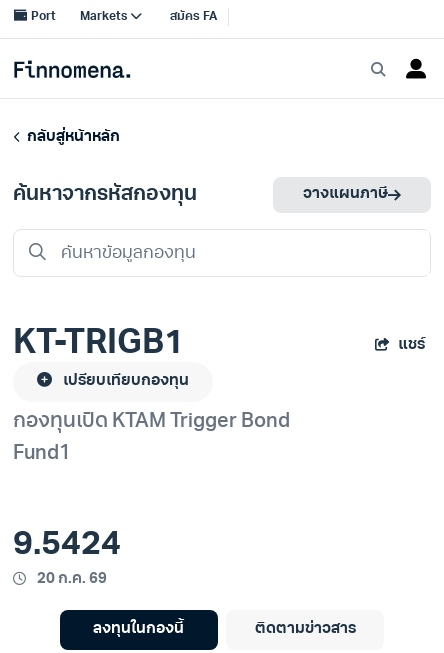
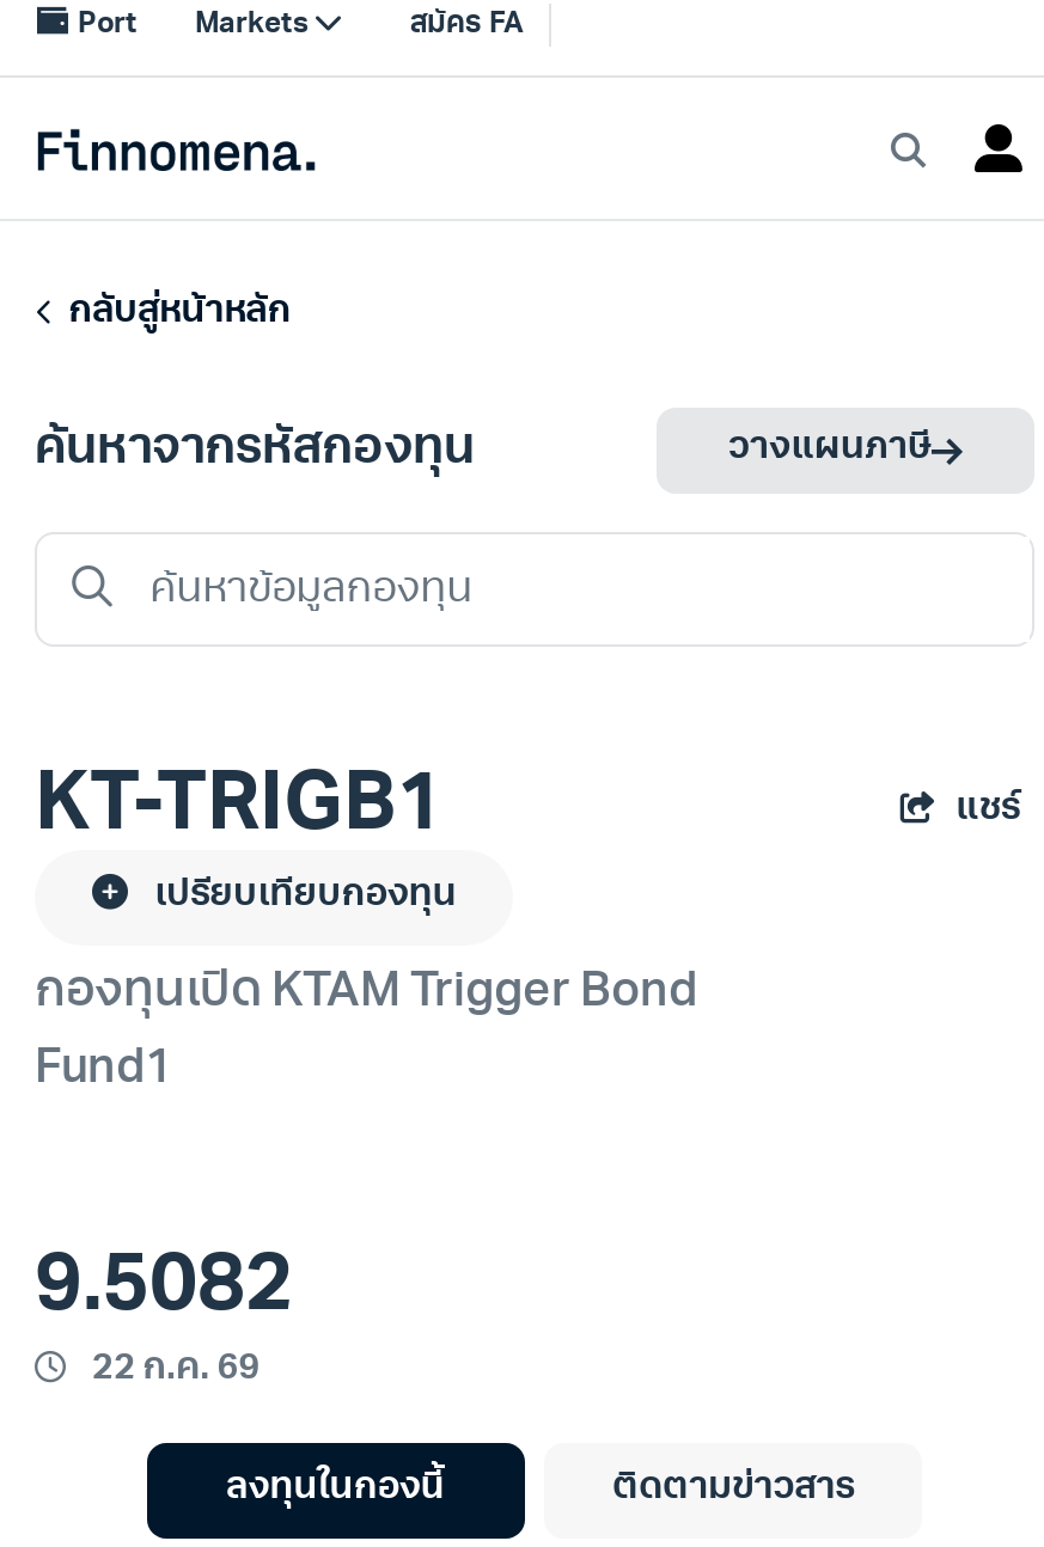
- 9.5424
+ 9.5082

- 20 ก.ค. 69
+ 22 ก.ค. 69
